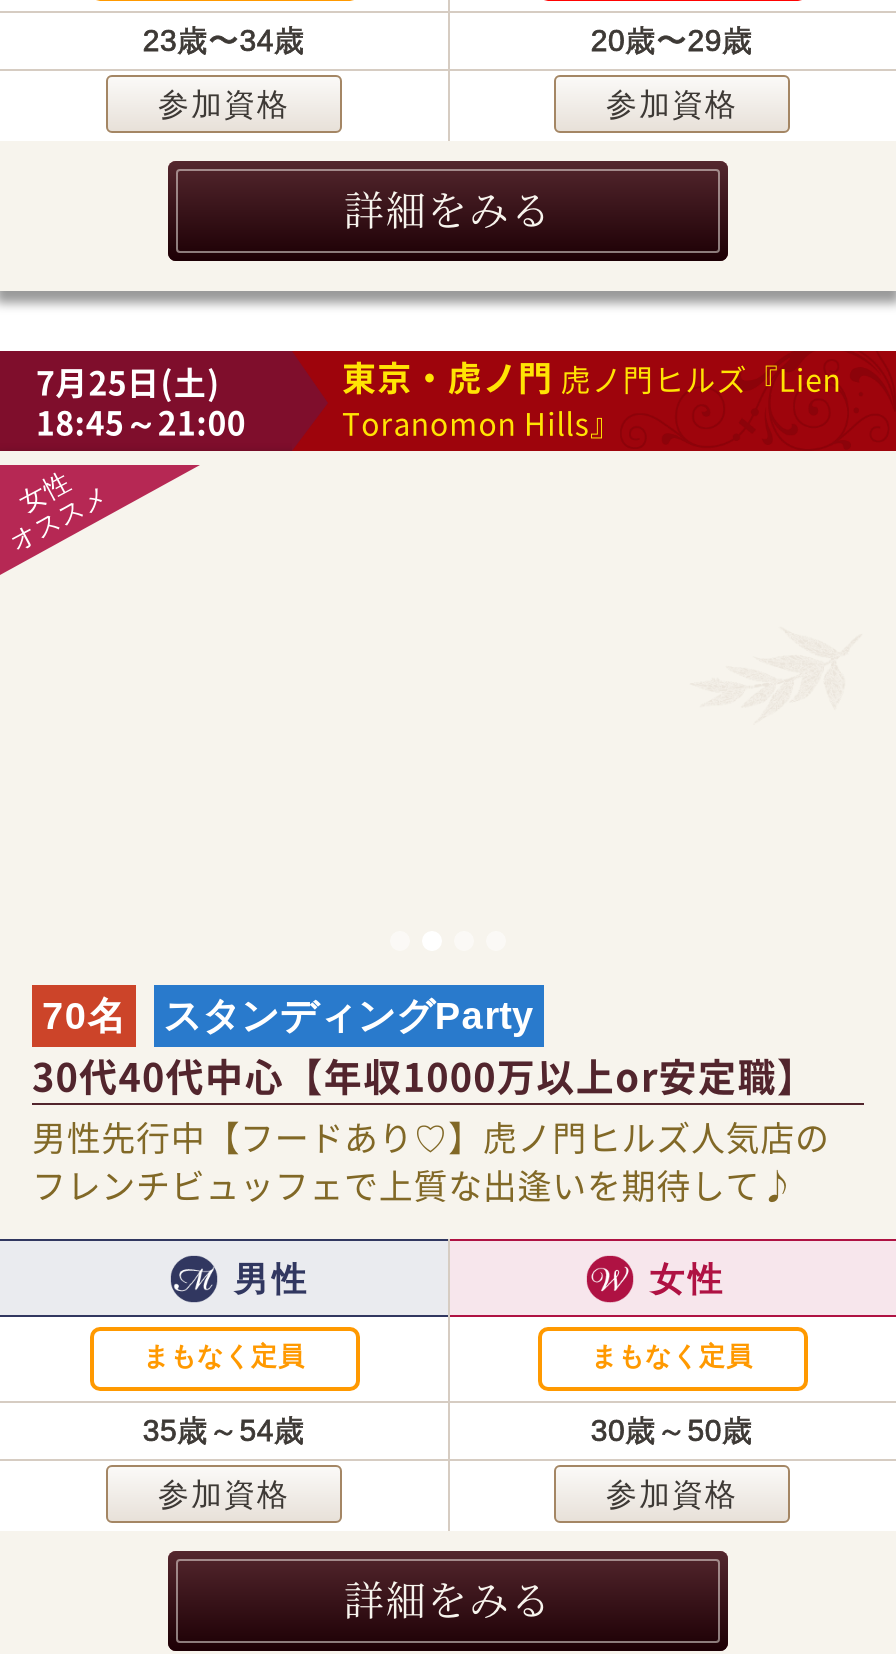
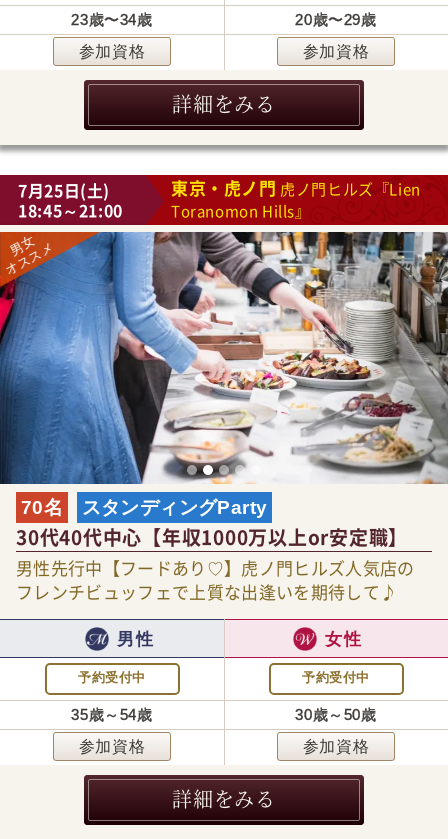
+ [image]

- まもなく定員
+ 予約受付中

- まもなく定員
+ 予約受付中
